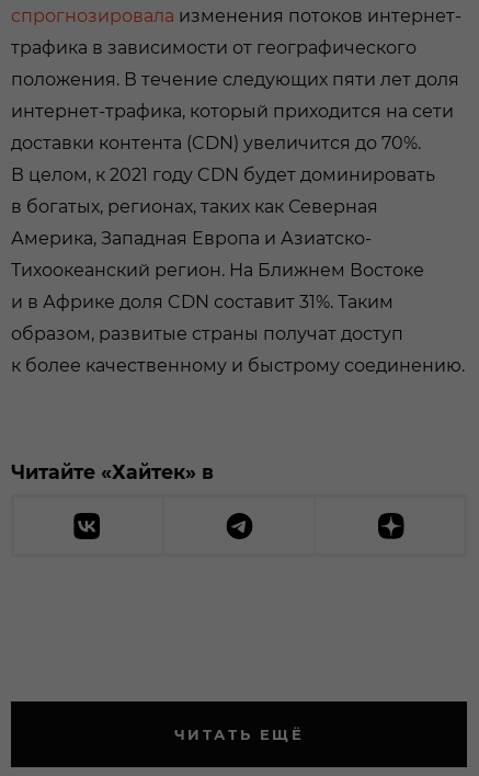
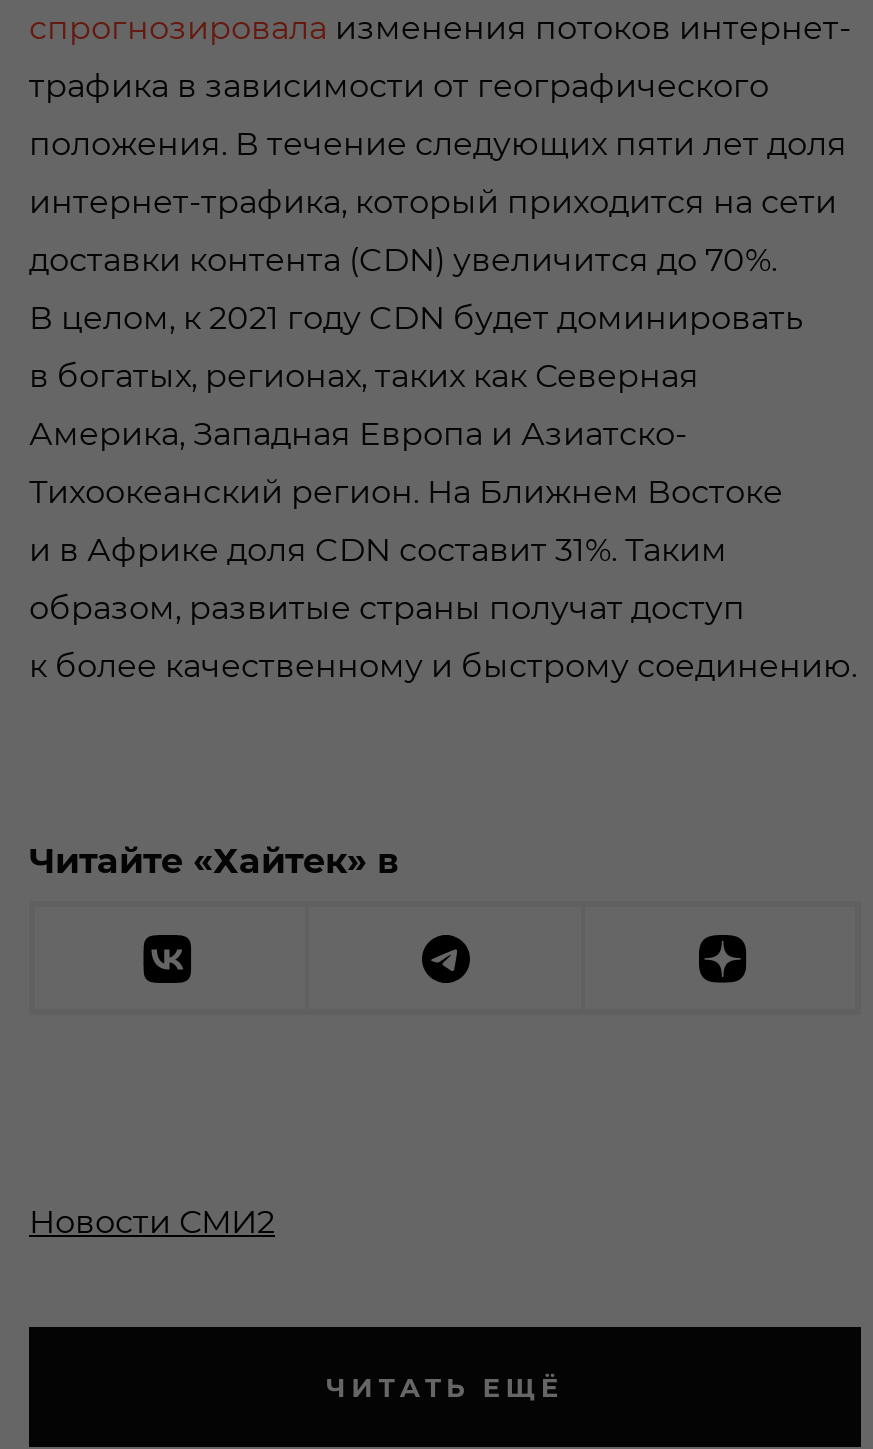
+ Новости СМИ2
